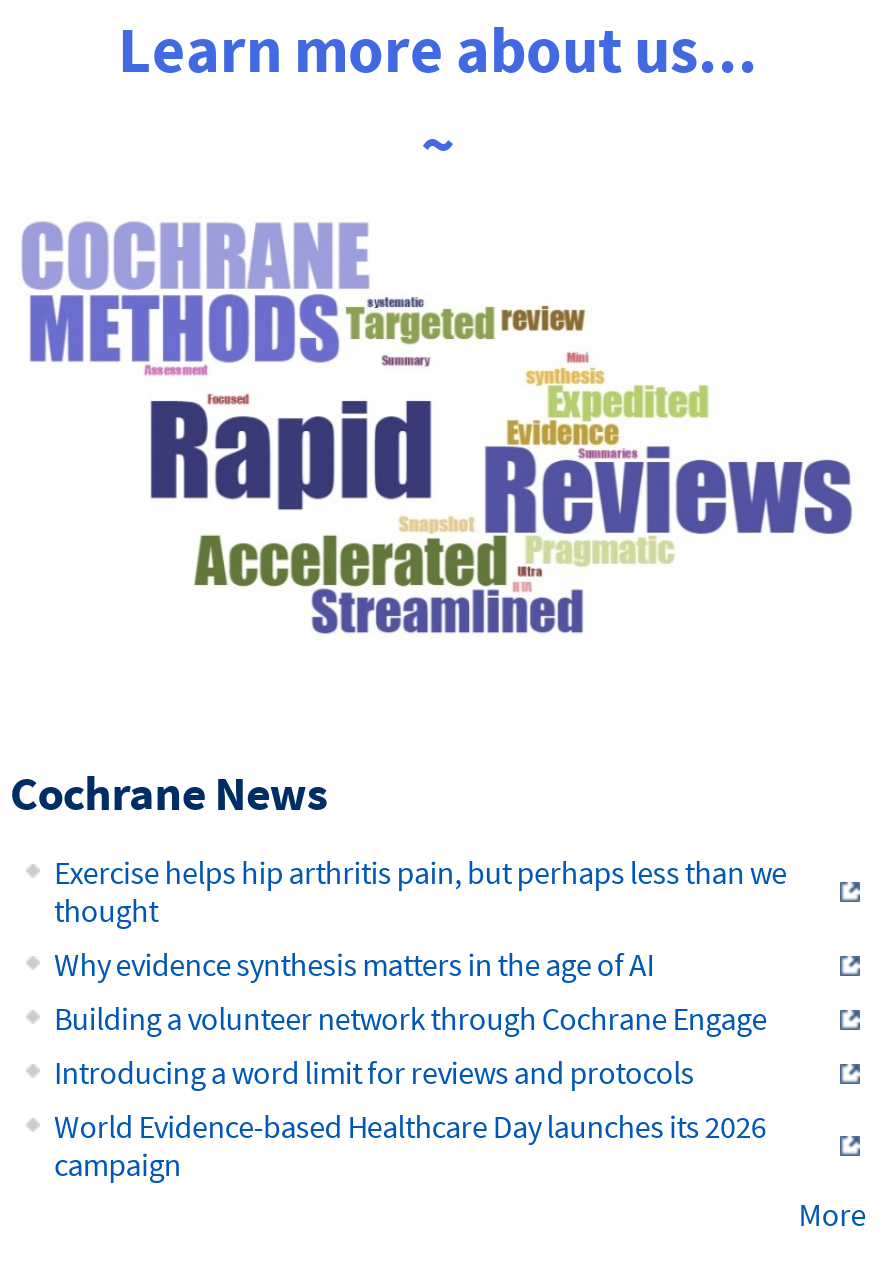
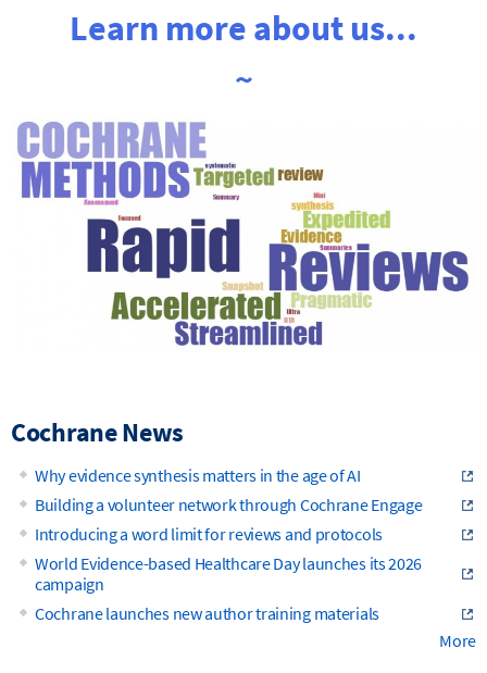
- Exercise helps hip arthritis pain, but perhaps less than we
- thought

moved up: Why evidence synthesis matters in the age of AI | Building a volunteer network through Cochrane Engage | Introducing a word limit for reviews and protocols | World Evidence-based Healthcare Day launches its 2026 | campaign

+ Cochrane launches new author training materials
